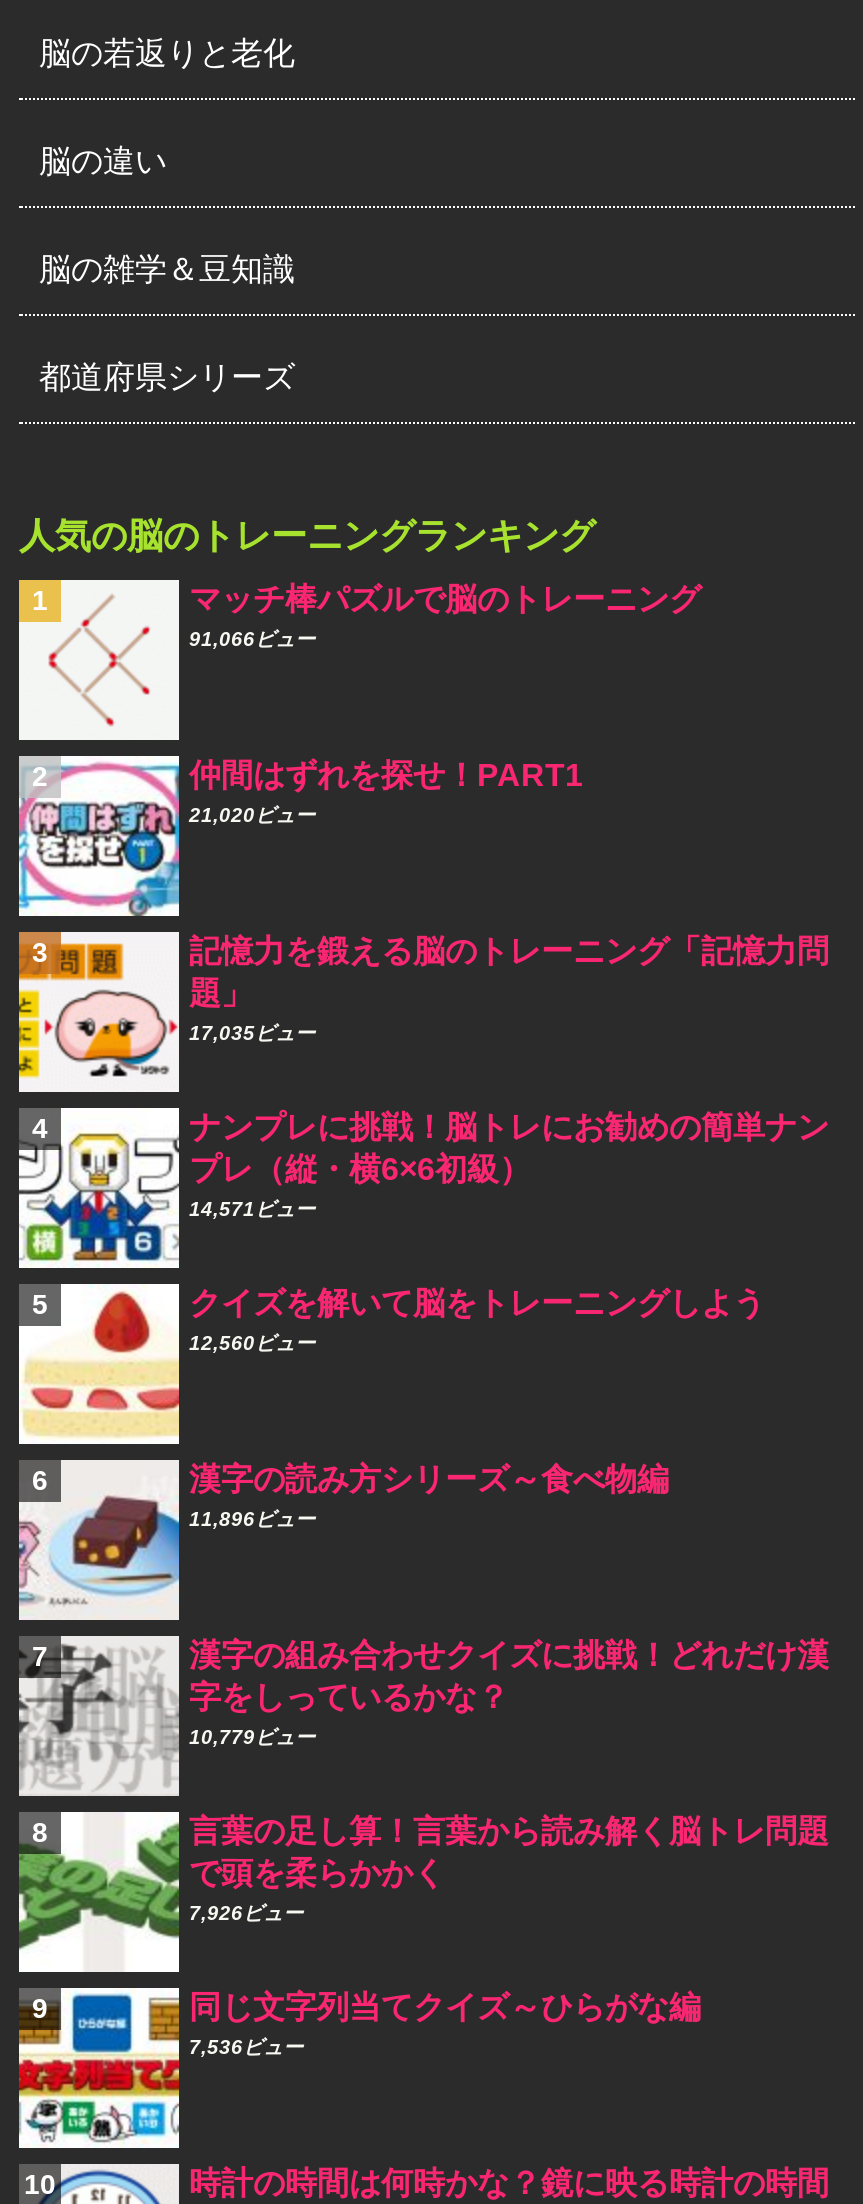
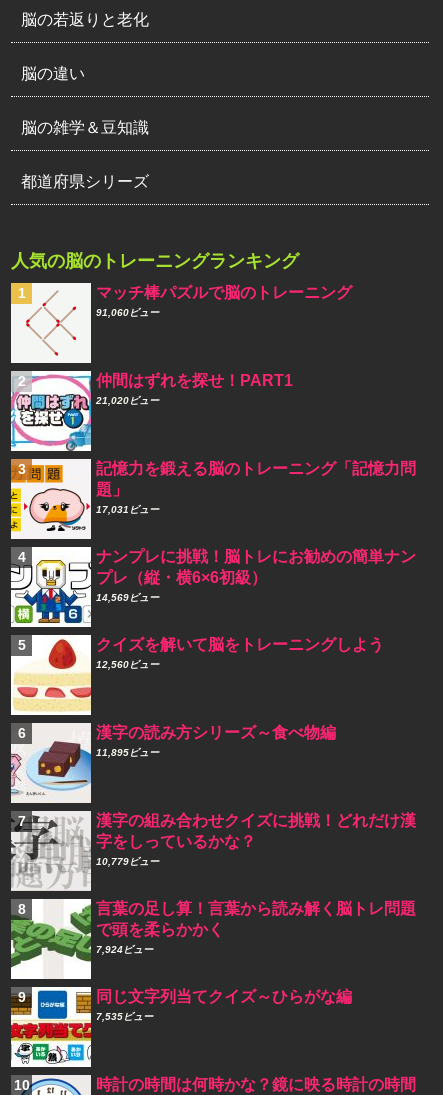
- 91,066ビュー
+ 91,060ビュー

- 17,035ビュー
+ 17,031ビュー

- 14,571ビュー
+ 14,569ビュー

- 11,896ビュー
+ 11,895ビュー

- 7,926ビュー
+ 7,924ビュー

- 7,536ビュー
+ 7,535ビュー
